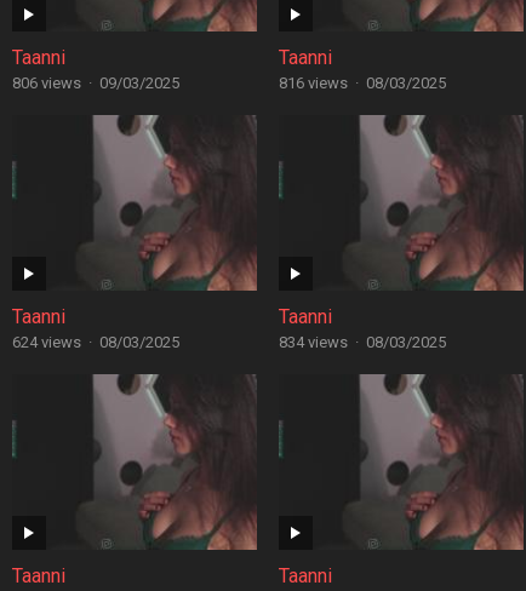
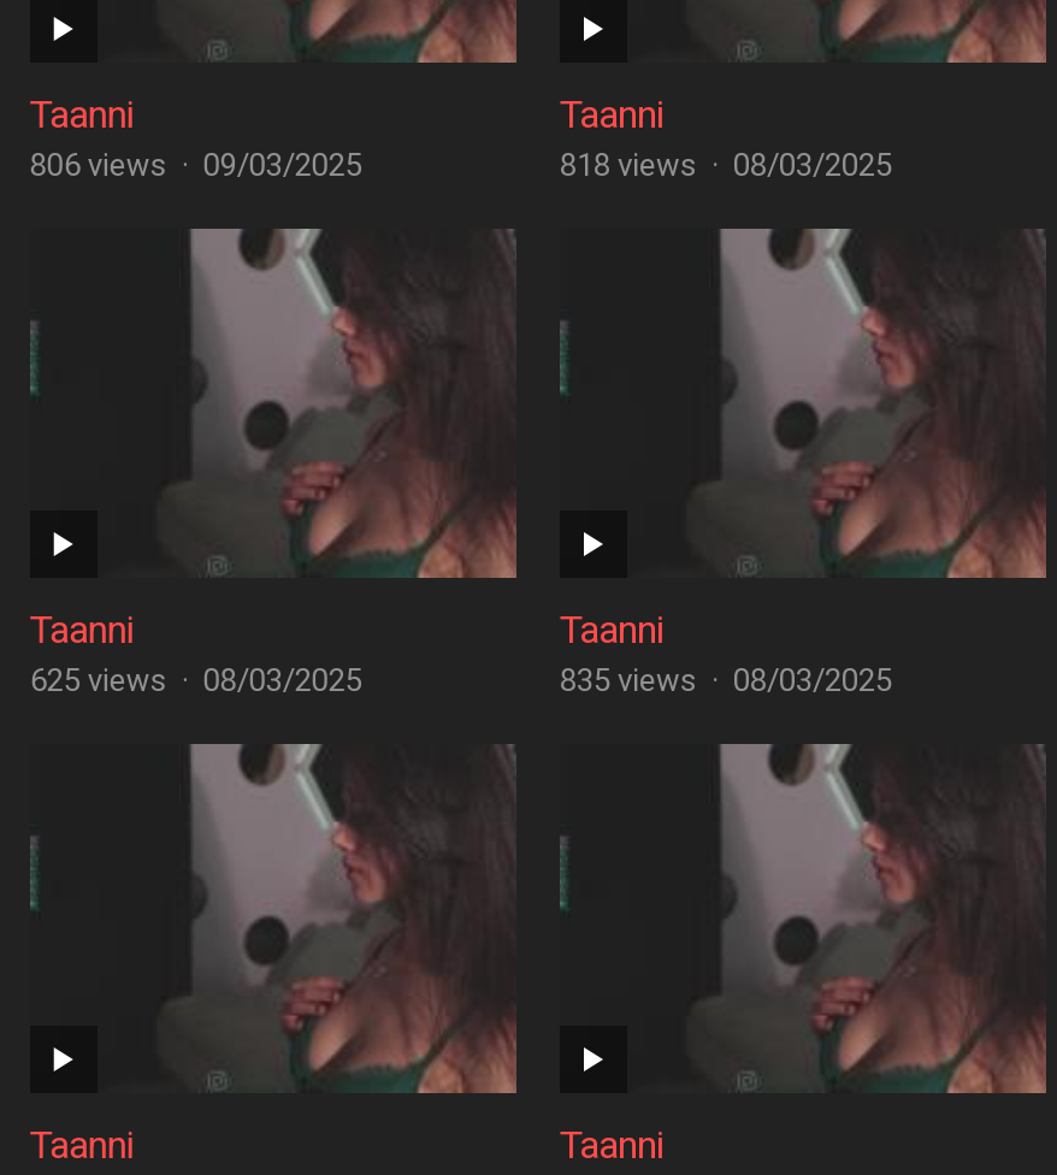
- 816 views · 08/03/2025
+ 818 views · 08/03/2025

- 624 views · 08/03/2025
+ 625 views · 08/03/2025

- 834 views · 08/03/2025
+ 835 views · 08/03/2025
